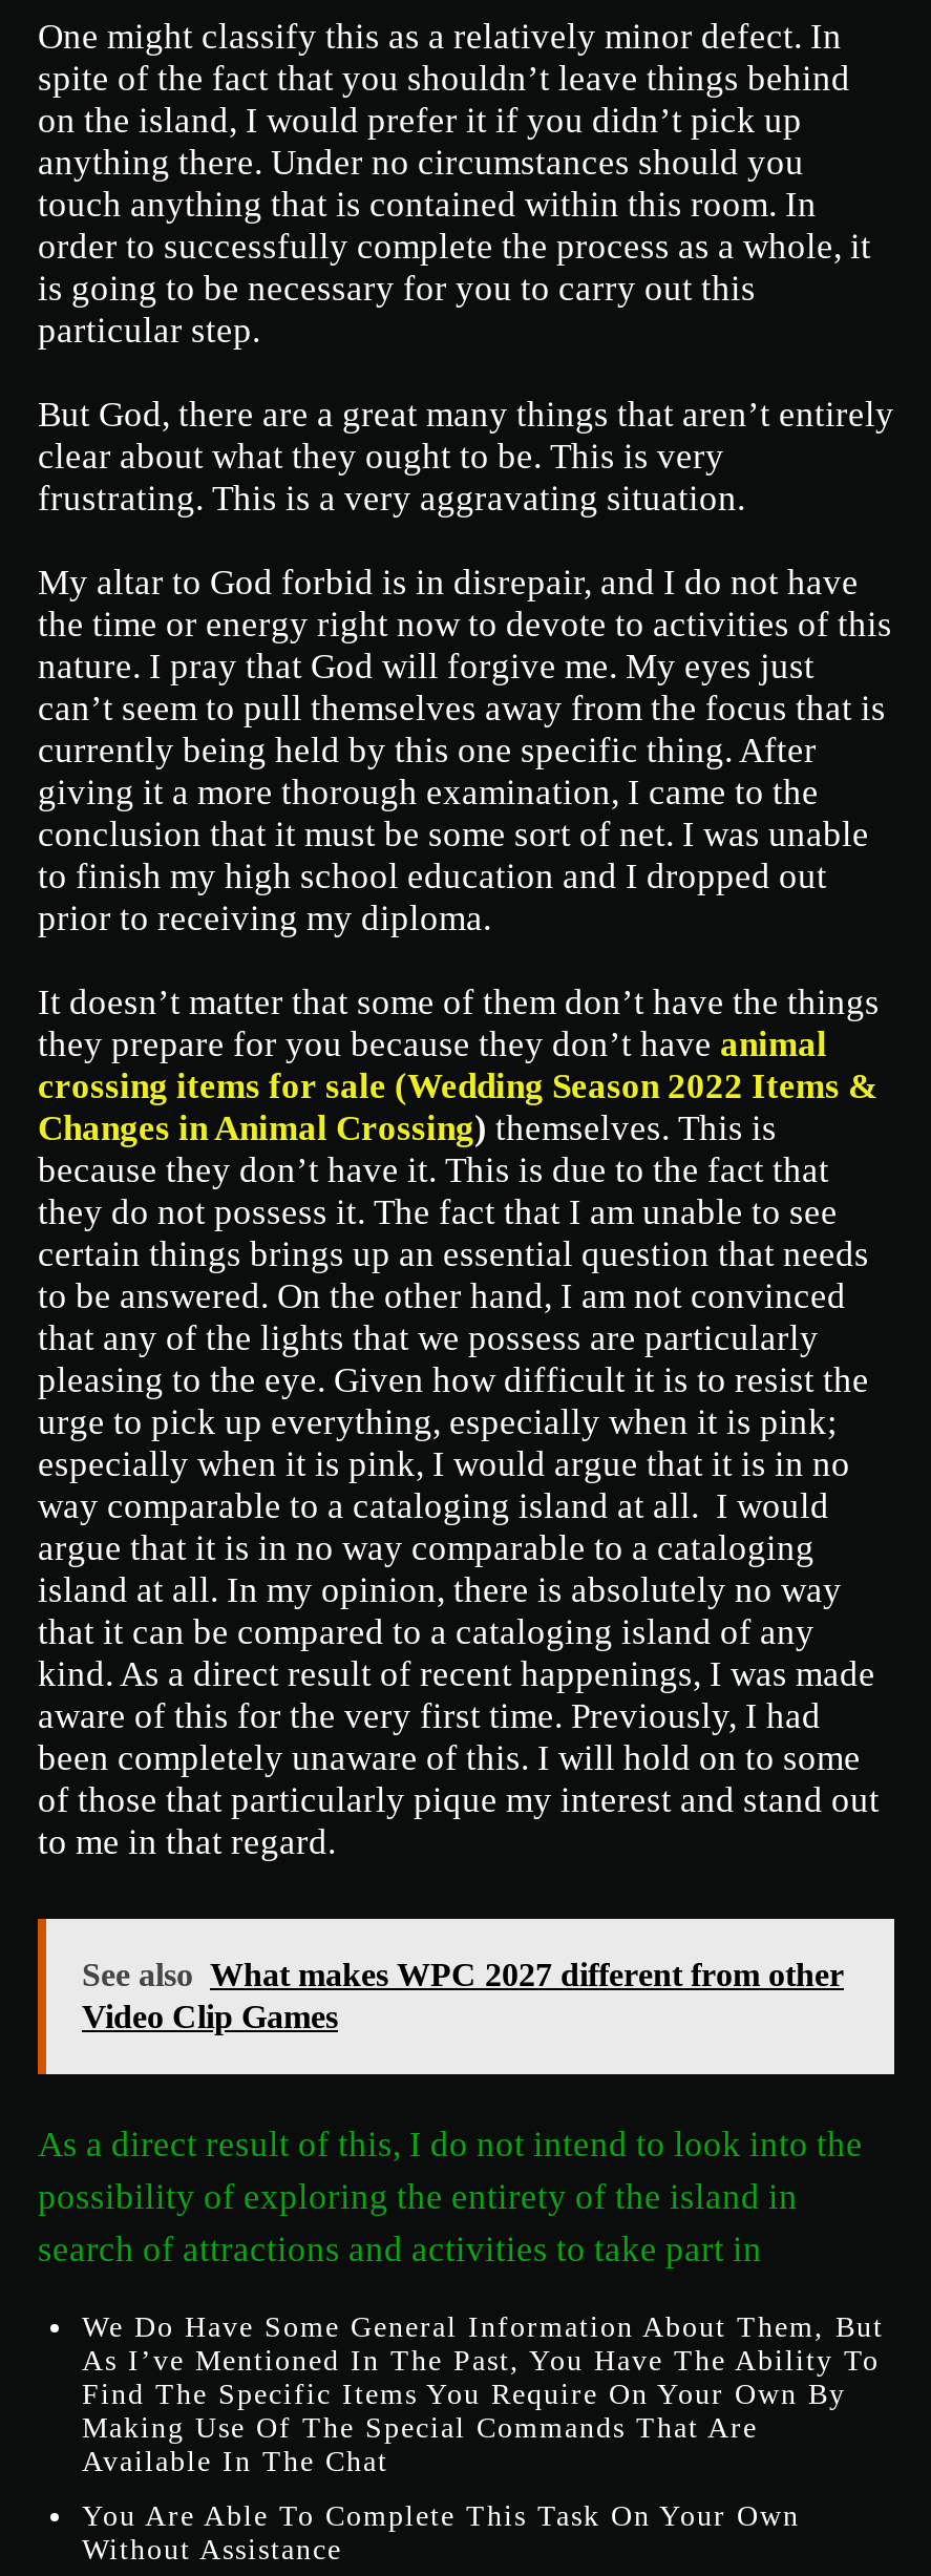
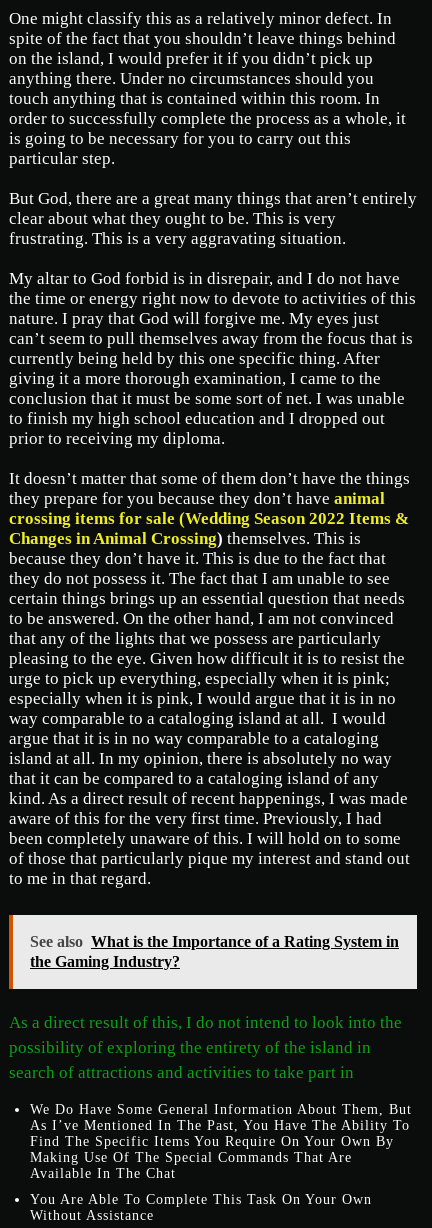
- See also What makes WPC 2027 different from other
- Video Clip Games
+ See also What is the Importance of a Rating System in
+ the Gaming Industry?
